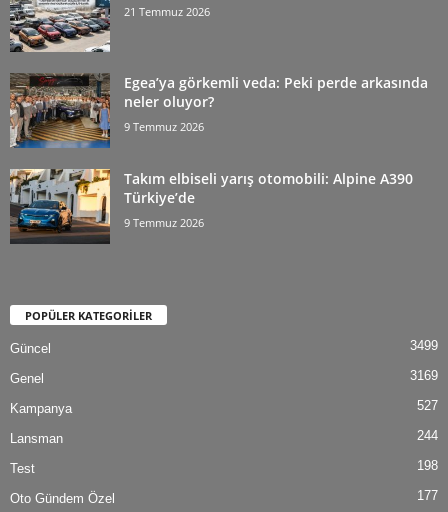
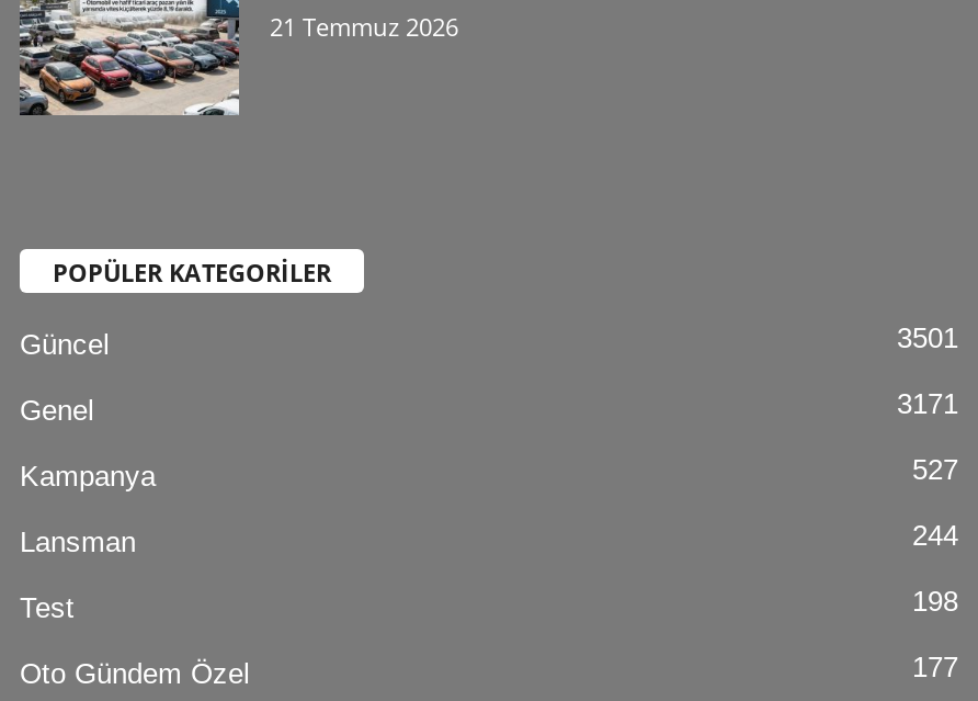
- [image]
- Egea’ya görkemli veda: Peki perde arkasında
- neler oluyor?
- 9 Temmuz 2026
- Takım elbiseli yarış otomobili: Alpine A390
- Türkiye’de
- 9 Temmuz 2026

- [image]

- 3499
+ 3501

- 3169
+ 3171
